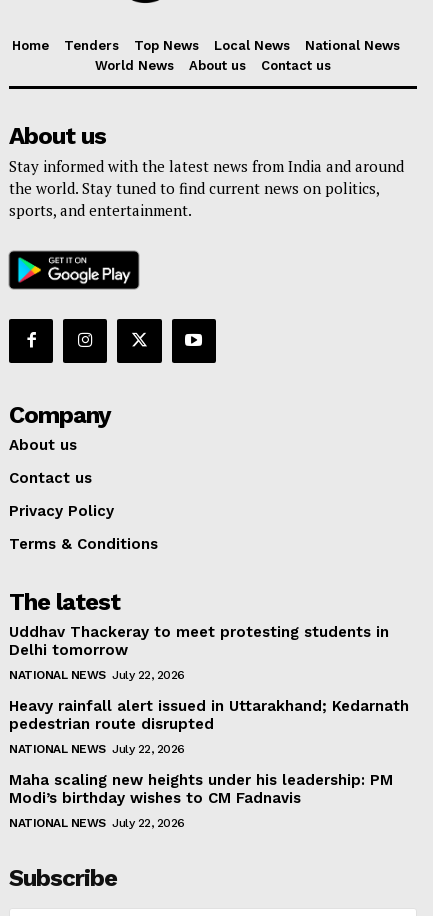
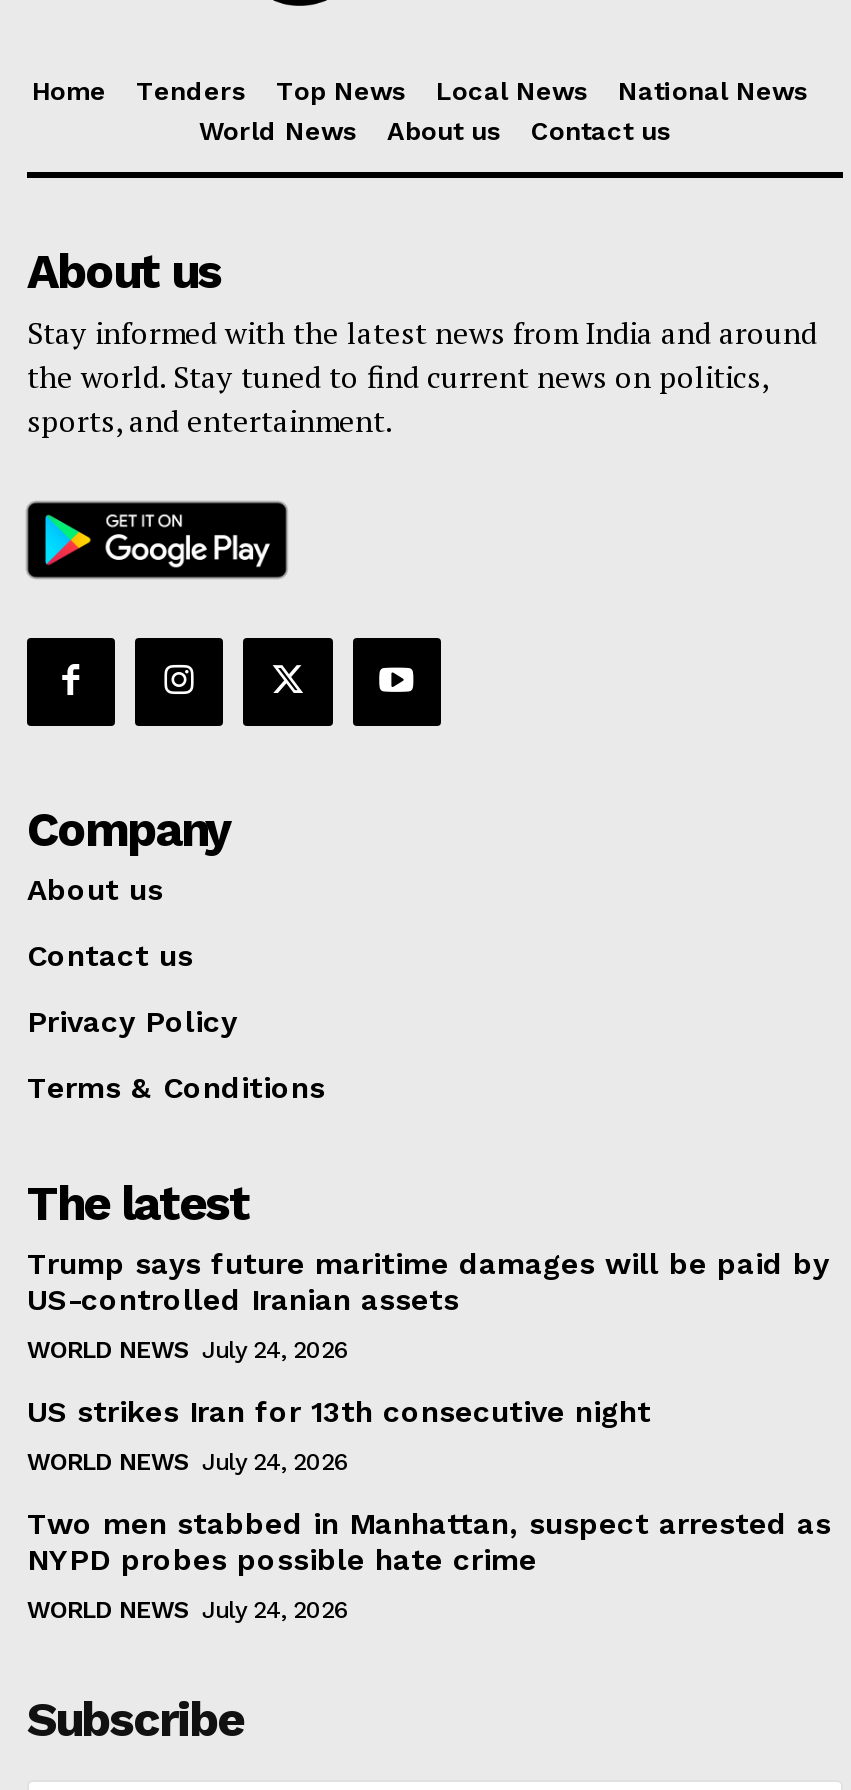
- Uddhav Thackeray to meet protesting students in
- Delhi tomorrow
+ Trump says future maritime damages will be paid by
+ US-controlled Iranian assets

- NATIONAL NEWS July 22, 2026
+ WORLD NEWS July 24, 2026

- Heavy rainfall alert issued in Uttarakhand; Kedarnath
- pedestrian route disrupted
+ US strikes Iran for 13th consecutive night

- NATIONAL NEWS July 22, 2026
+ WORLD NEWS July 24, 2026

- Maha scaling new heights under his leadership: PM
- Modi’s birthday wishes to CM Fadnavis
+ Two men stabbed in Manhattan, suspect arrested as
+ NYPD probes possible hate crime

- NATIONAL NEWS July 22, 2026
+ WORLD NEWS July 24, 2026
